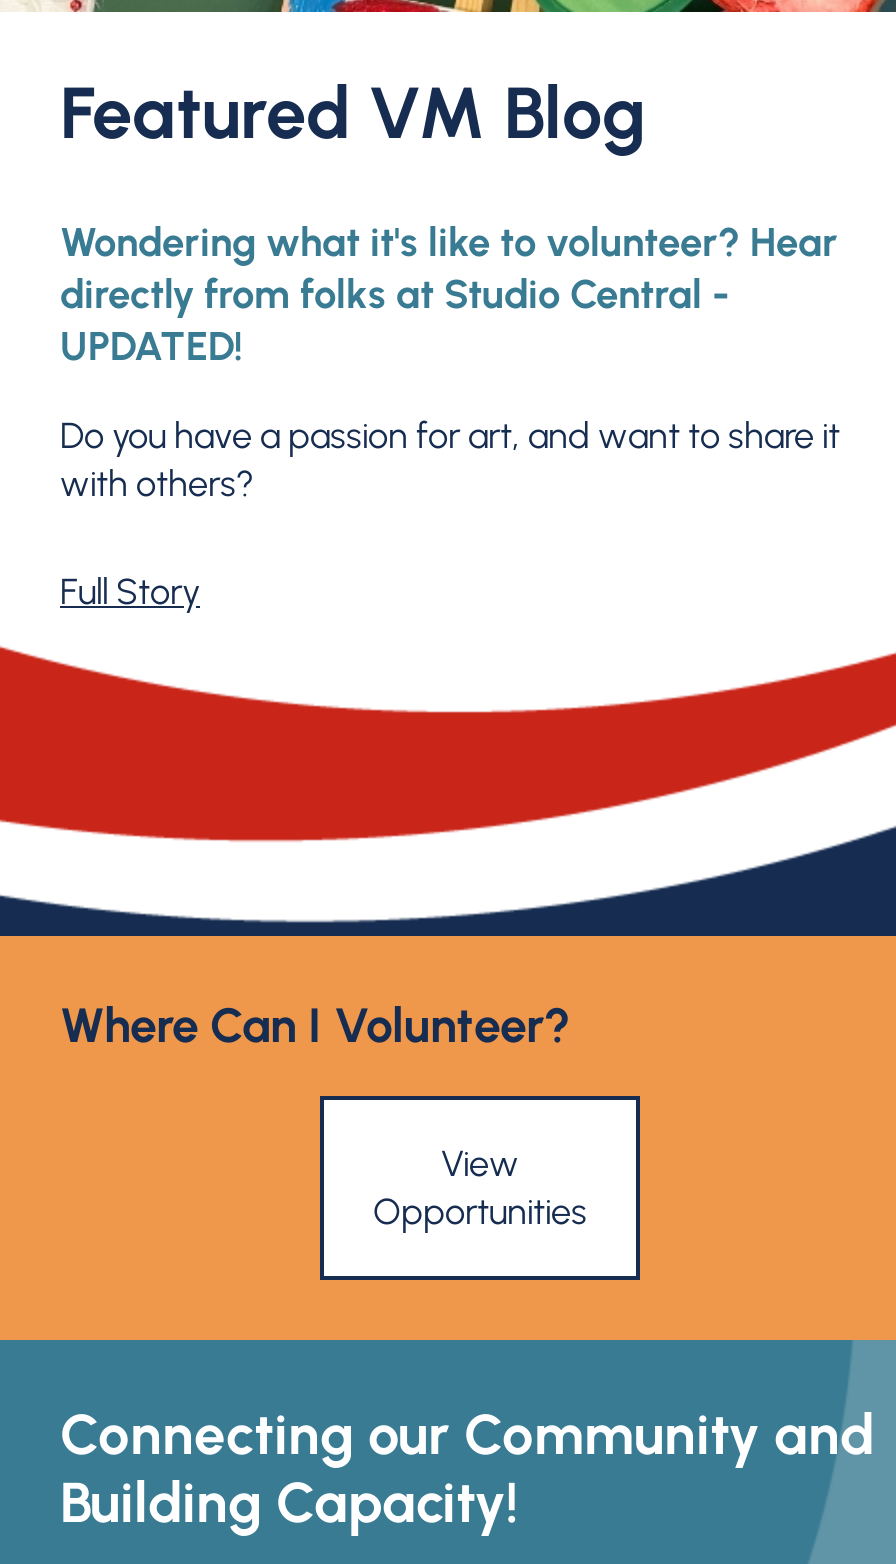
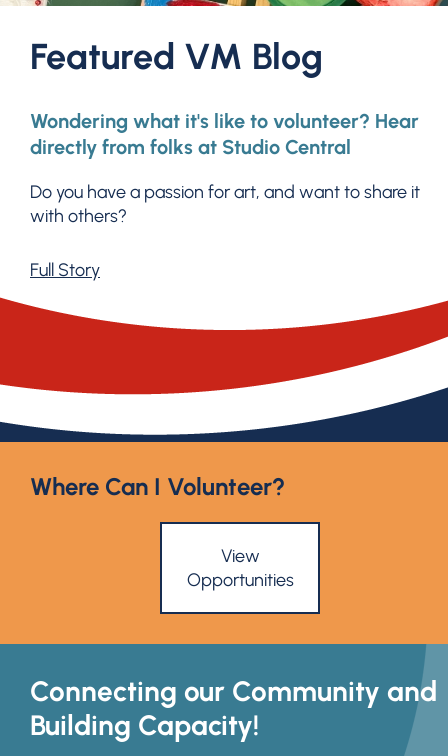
- directly from folks at Studio Central -
- UPDATED!
+ directly from folks at Studio Central
